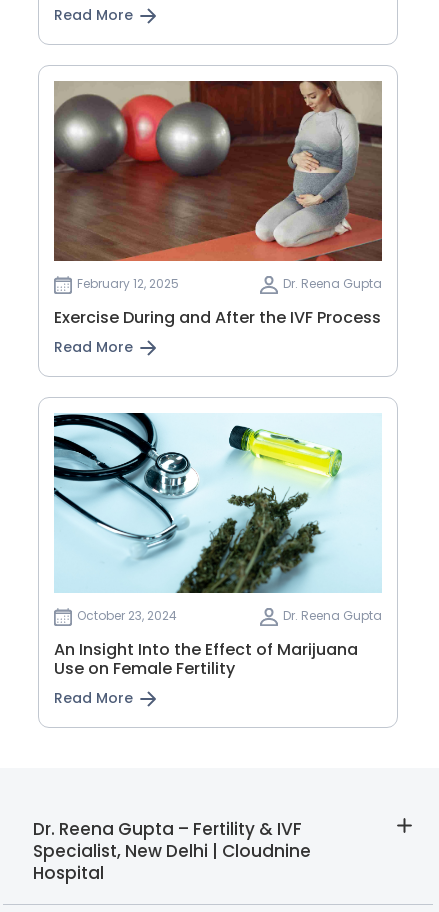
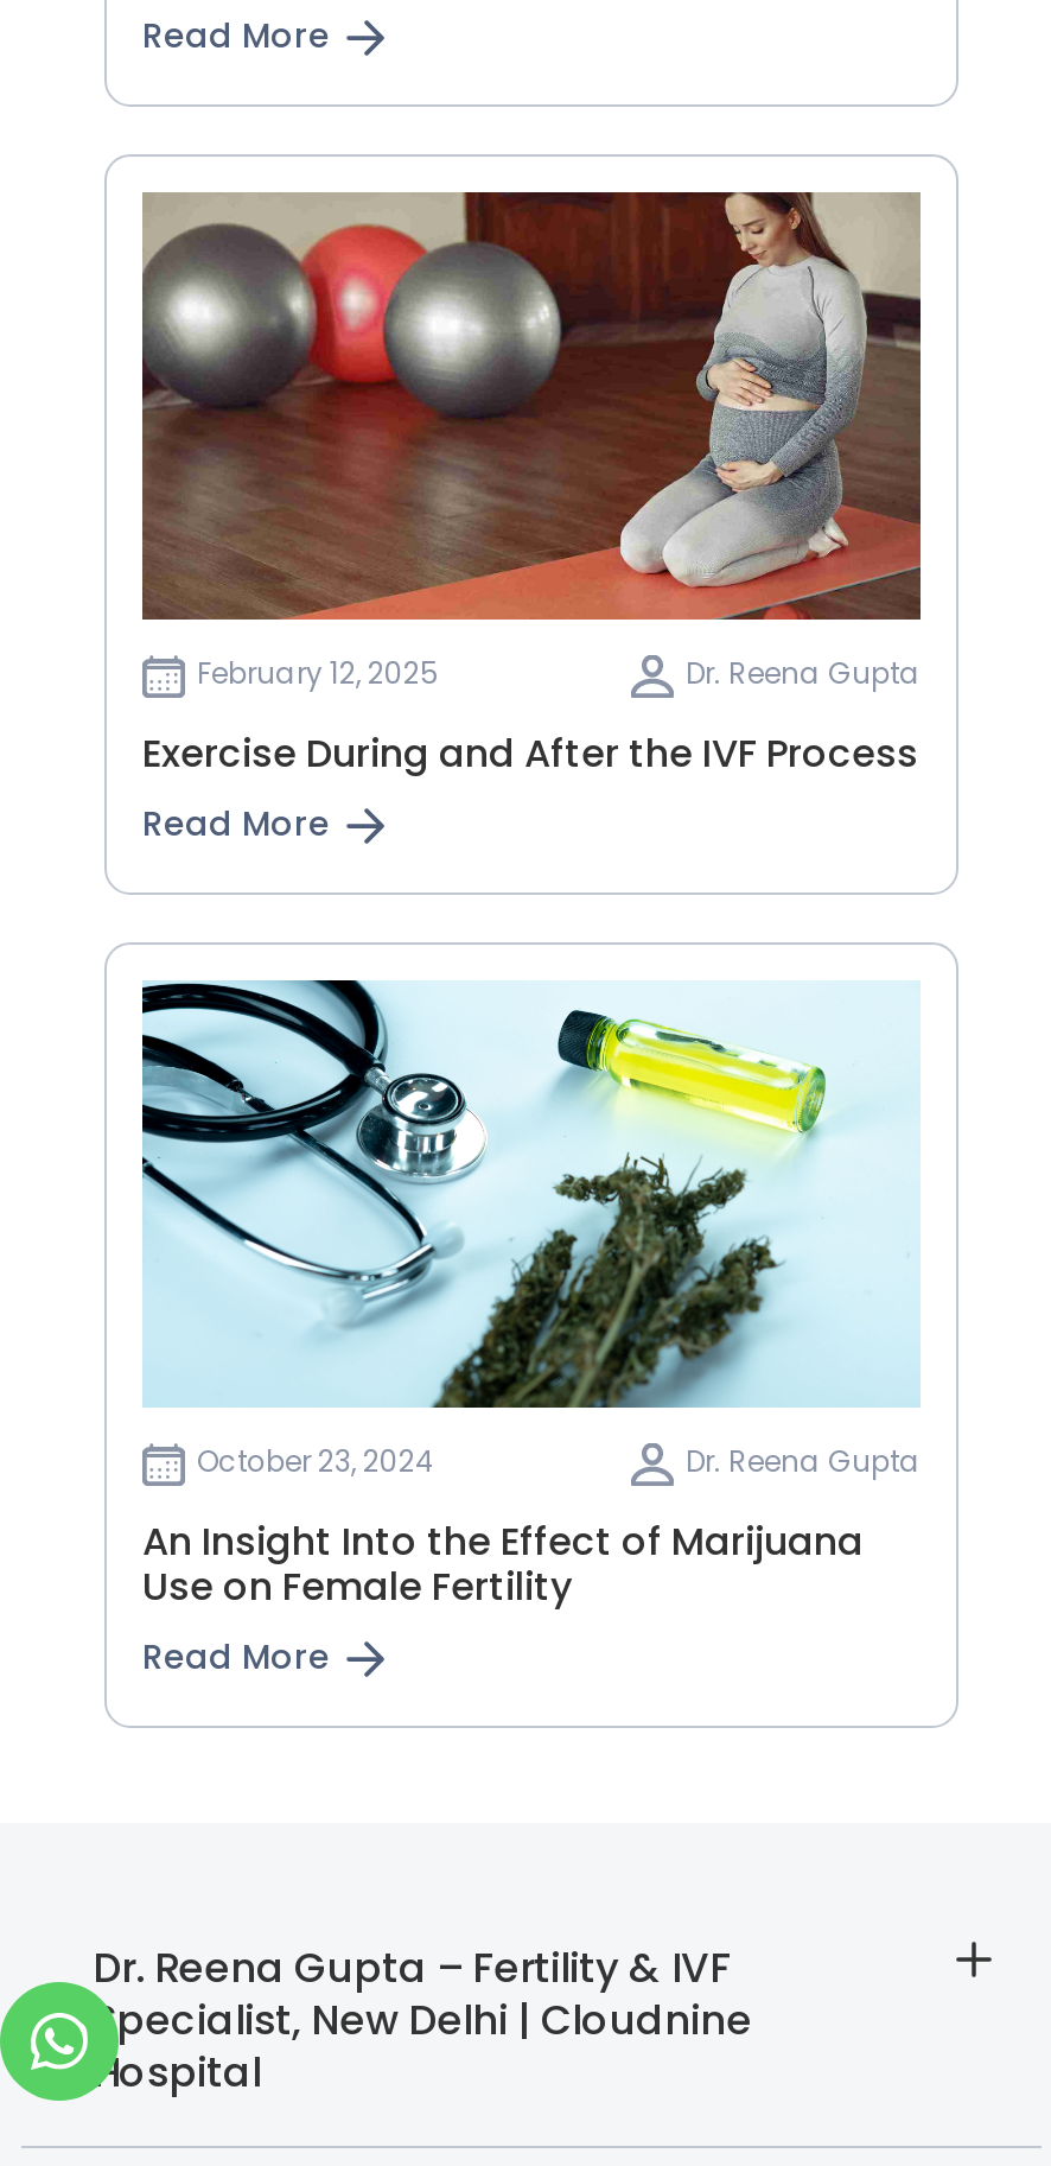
+ [image]
